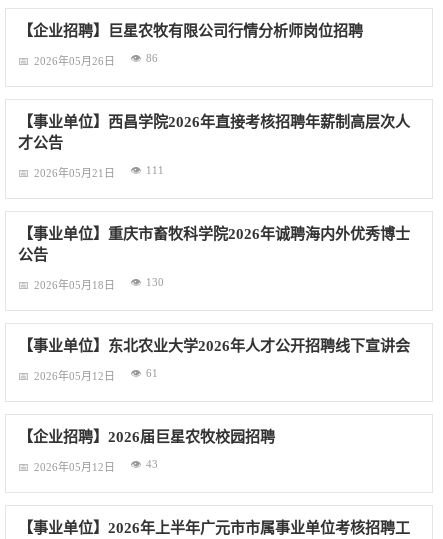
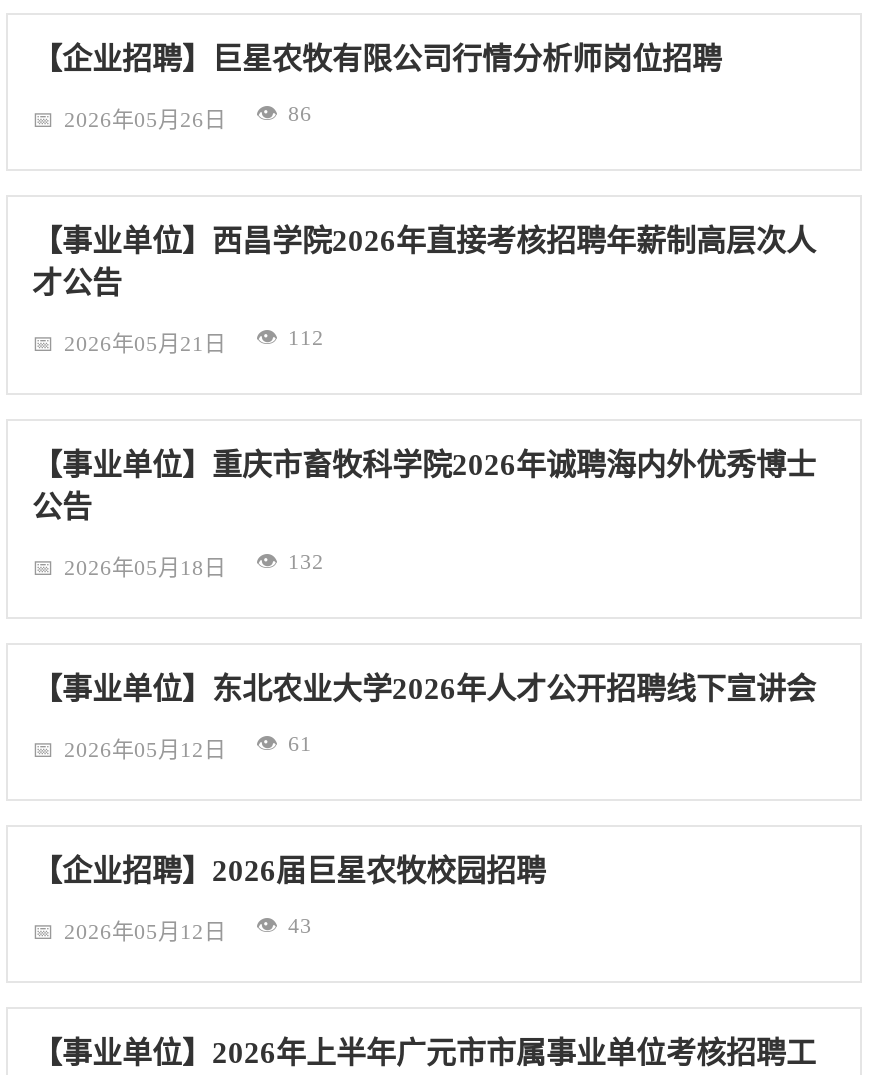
- 111
+ 112

- 130
+ 132
